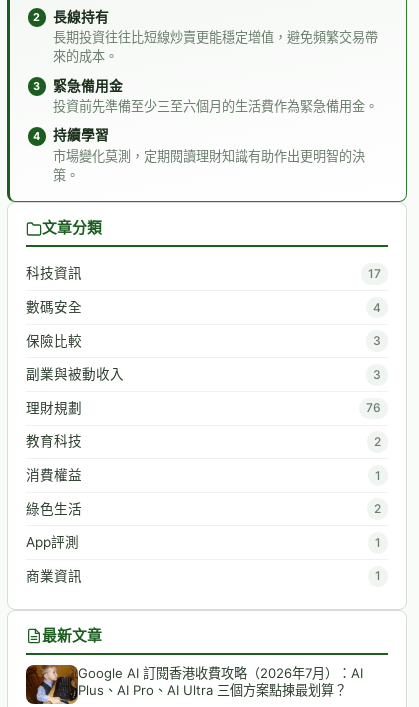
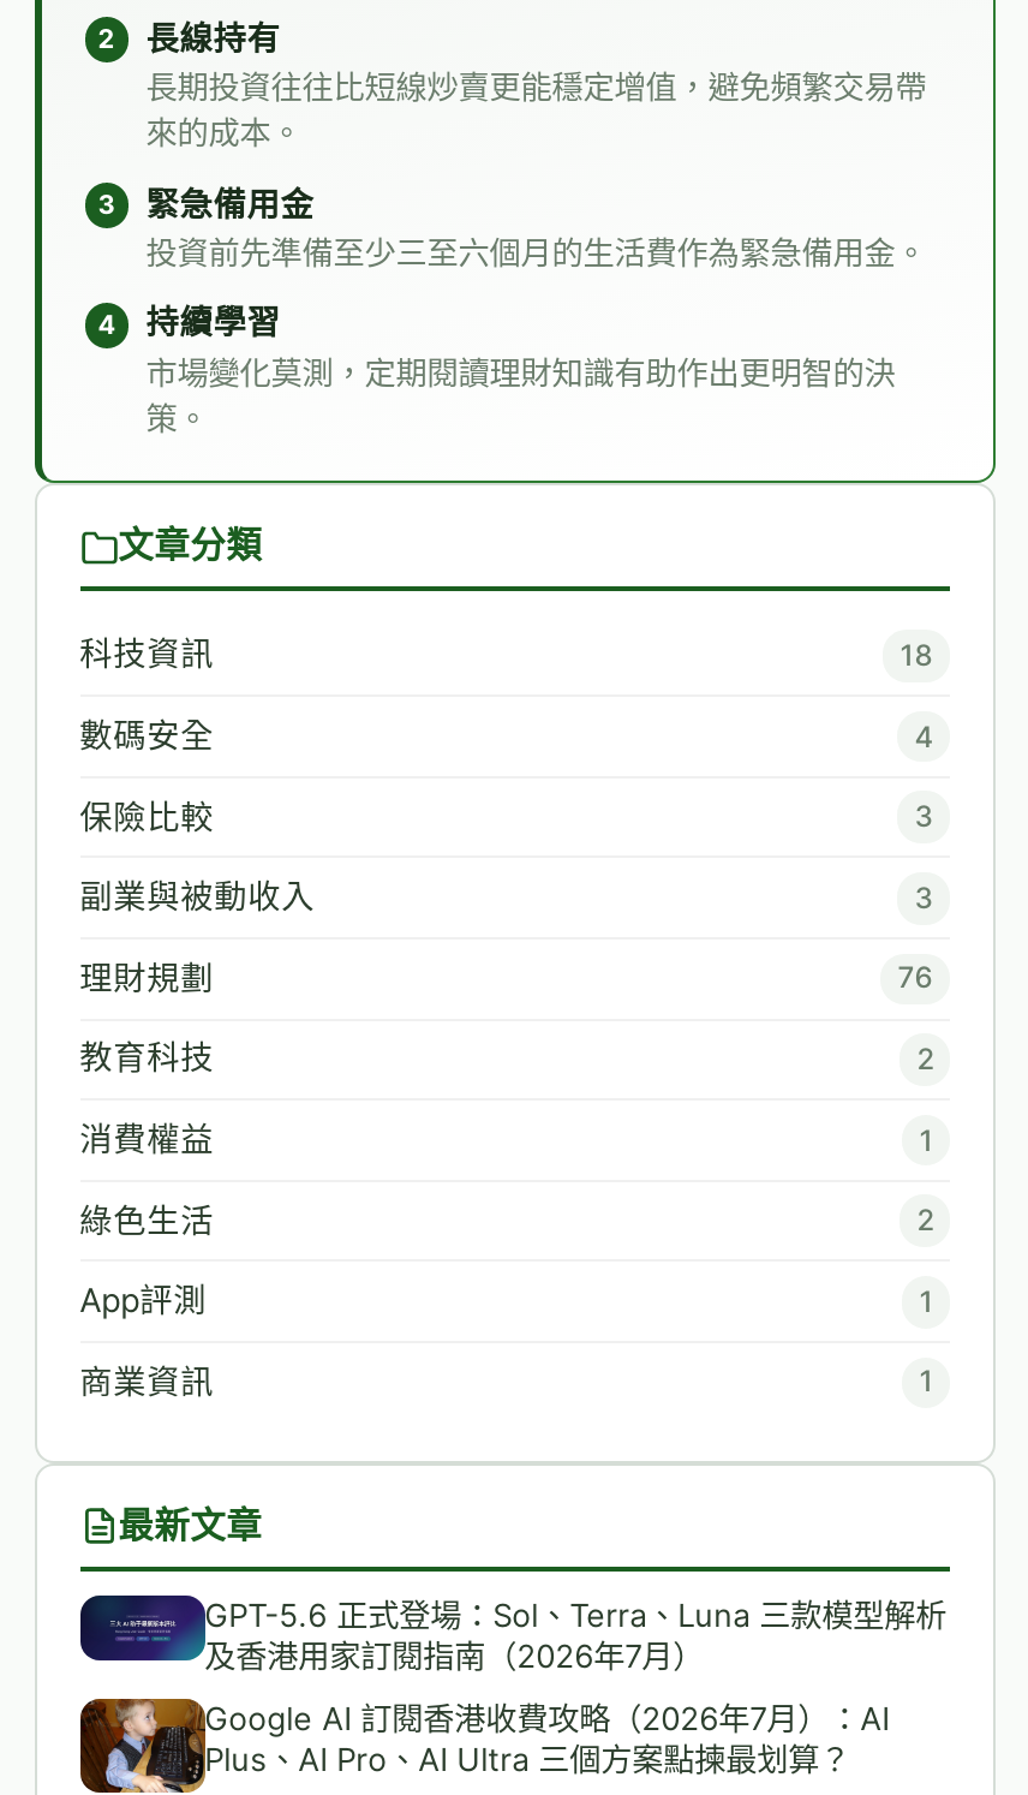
- 17
+ 18

+ [image]
+ GPT-5.6 正式登場：Sol、Terra、Luna 三款模型解析
+ 及香港用家訂閱指南（2026年7月）
